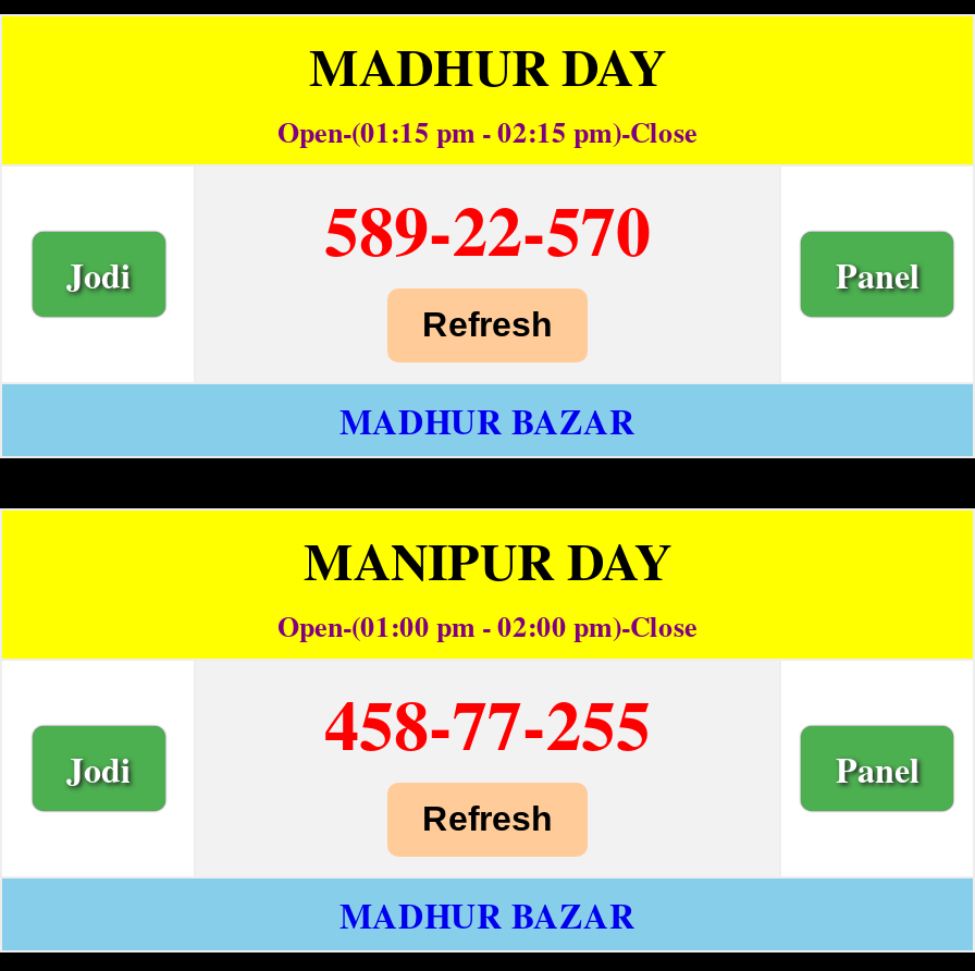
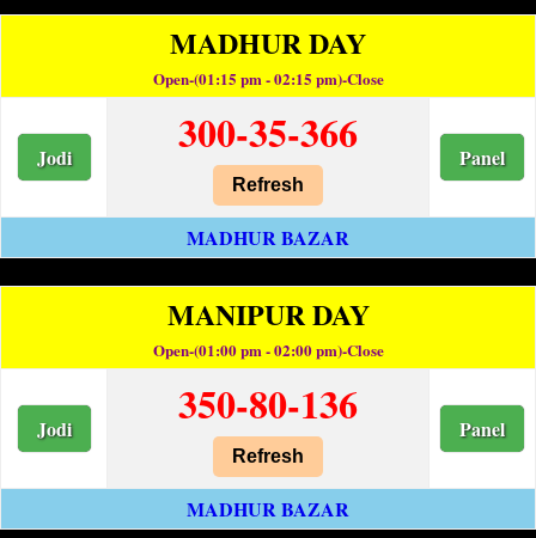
- 589-22-570
+ 300-35-366

- 458-77-255
+ 350-80-136
